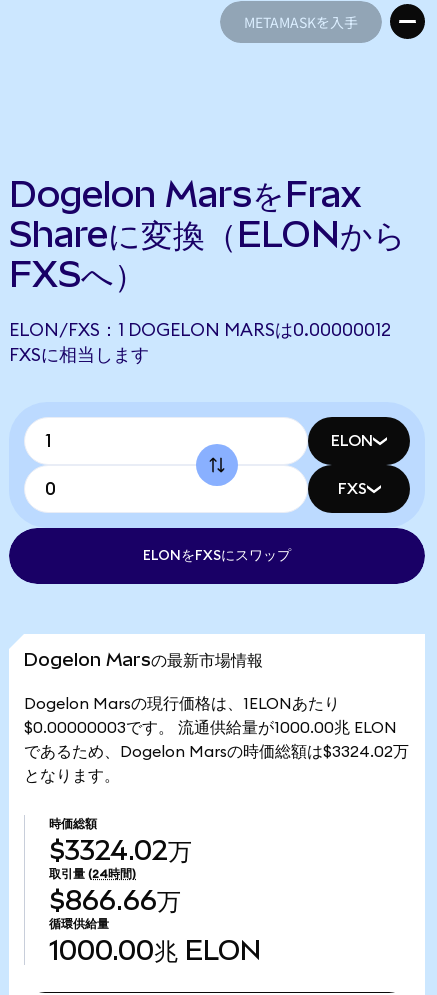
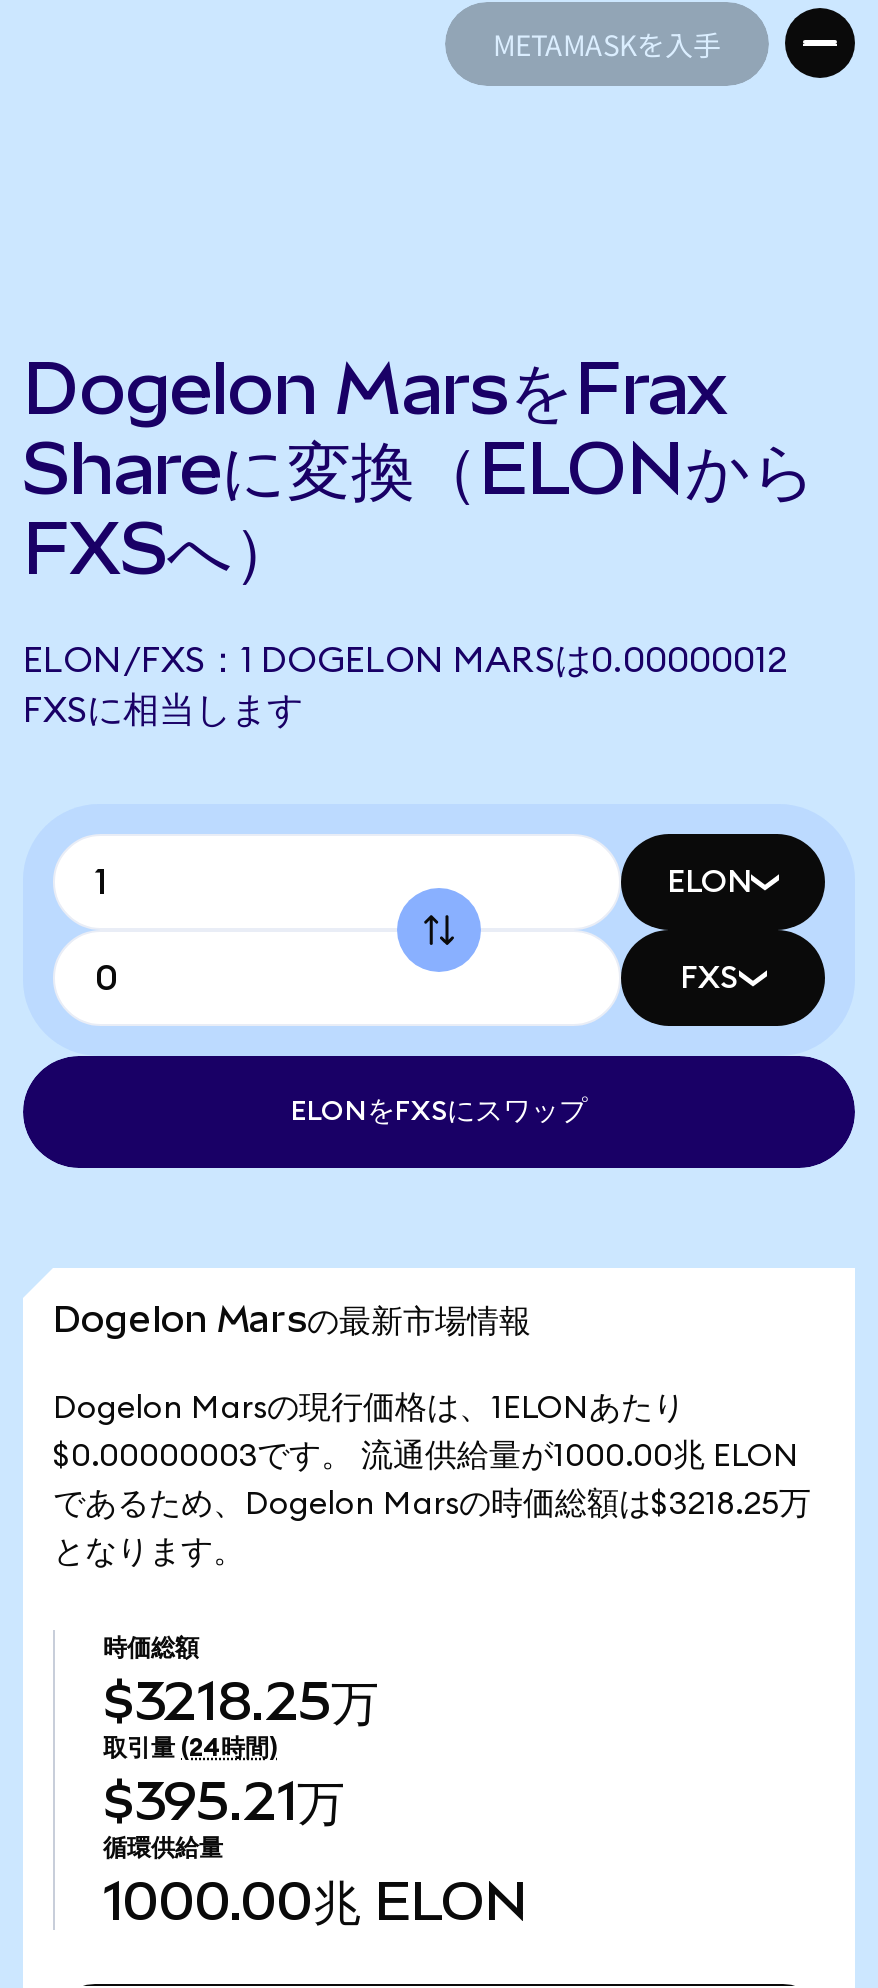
- であるため、Dogelon Marsの時価総額は$3324.02万
+ であるため、Dogelon Marsの時価総額は$3218.25万

- $3324.02万
+ $3218.25万

- $866.66万
+ $395.21万
